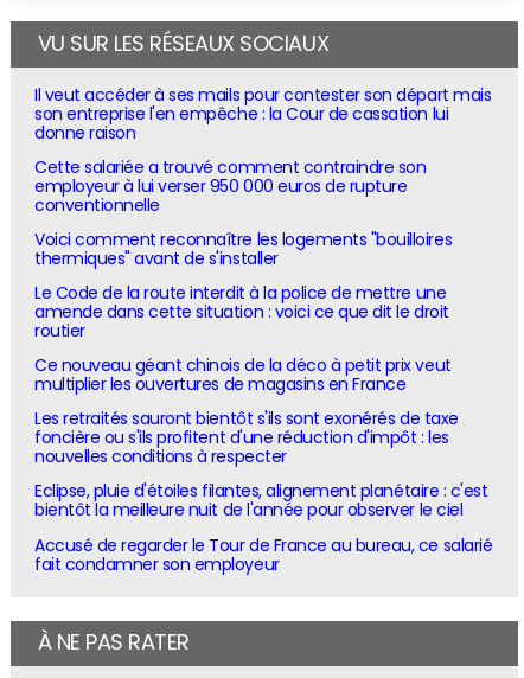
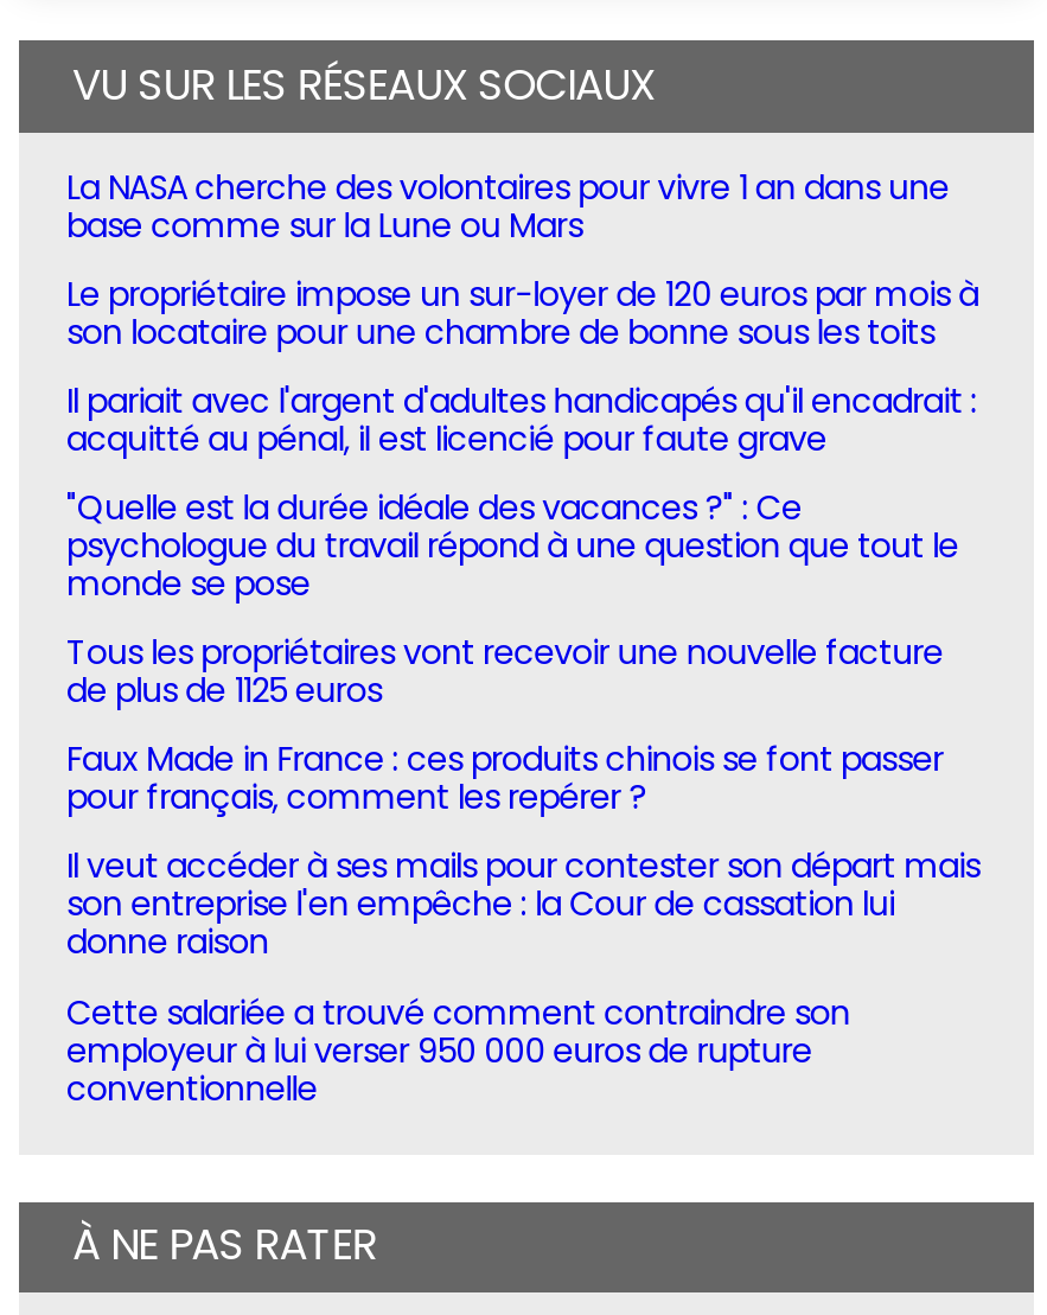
+ La NASA cherche des volontaires pour vivre 1 an dans une
+ base comme sur la Lune ou Mars
+ Le propriétaire impose un sur-loyer de 120 euros par mois à
+ son locataire pour une chambre de bonne sous les toits
+ Il pariait avec l'argent d'adultes handicapés qu'il encadrait :
+ acquitté au pénal, il est licencié pour faute grave
+ "Quelle est la durée idéale des vacances ?" : Ce
+ psychologue du travail répond à une question que tout le
+ monde se pose
+ Tous les propriétaires vont recevoir une nouvelle facture
+ de plus de 1125 euros
+ Faux Made in France : ces produits chinois se font passer
+ pour français, comment les repérer ?

moved down: Il veut accéder à ses mails pour contester son départ mais | son entreprise l'en empêche : la Cour de cassation lui | donne raison | Cette salariée a trouvé comment contraindre son | employeur à lui verser 950 000 euros de rupture | conventionnelle

- Voici comment reconnaître les logements "bouilloires
- thermiques" avant de s'installer
- Le Code de la route interdit à la police de mettre une
- amende dans cette situation : voici ce que dit le droit
- routier
- Ce nouveau géant chinois de la déco à petit prix veut
- multiplier les ouvertures de magasins en France
- Les retraités sauront bientôt s'ils sont exonérés de taxe
- foncière ou s'ils profitent d'une réduction d'impôt : les
- nouvelles conditions à respecter
- Eclipse, pluie d'étoiles filantes, alignement planétaire : c'est
- bientôt la meilleure nuit de l'année pour observer le ciel
- Accusé de regarder le Tour de France au bureau, ce salarié
- fait condamner son employeur
